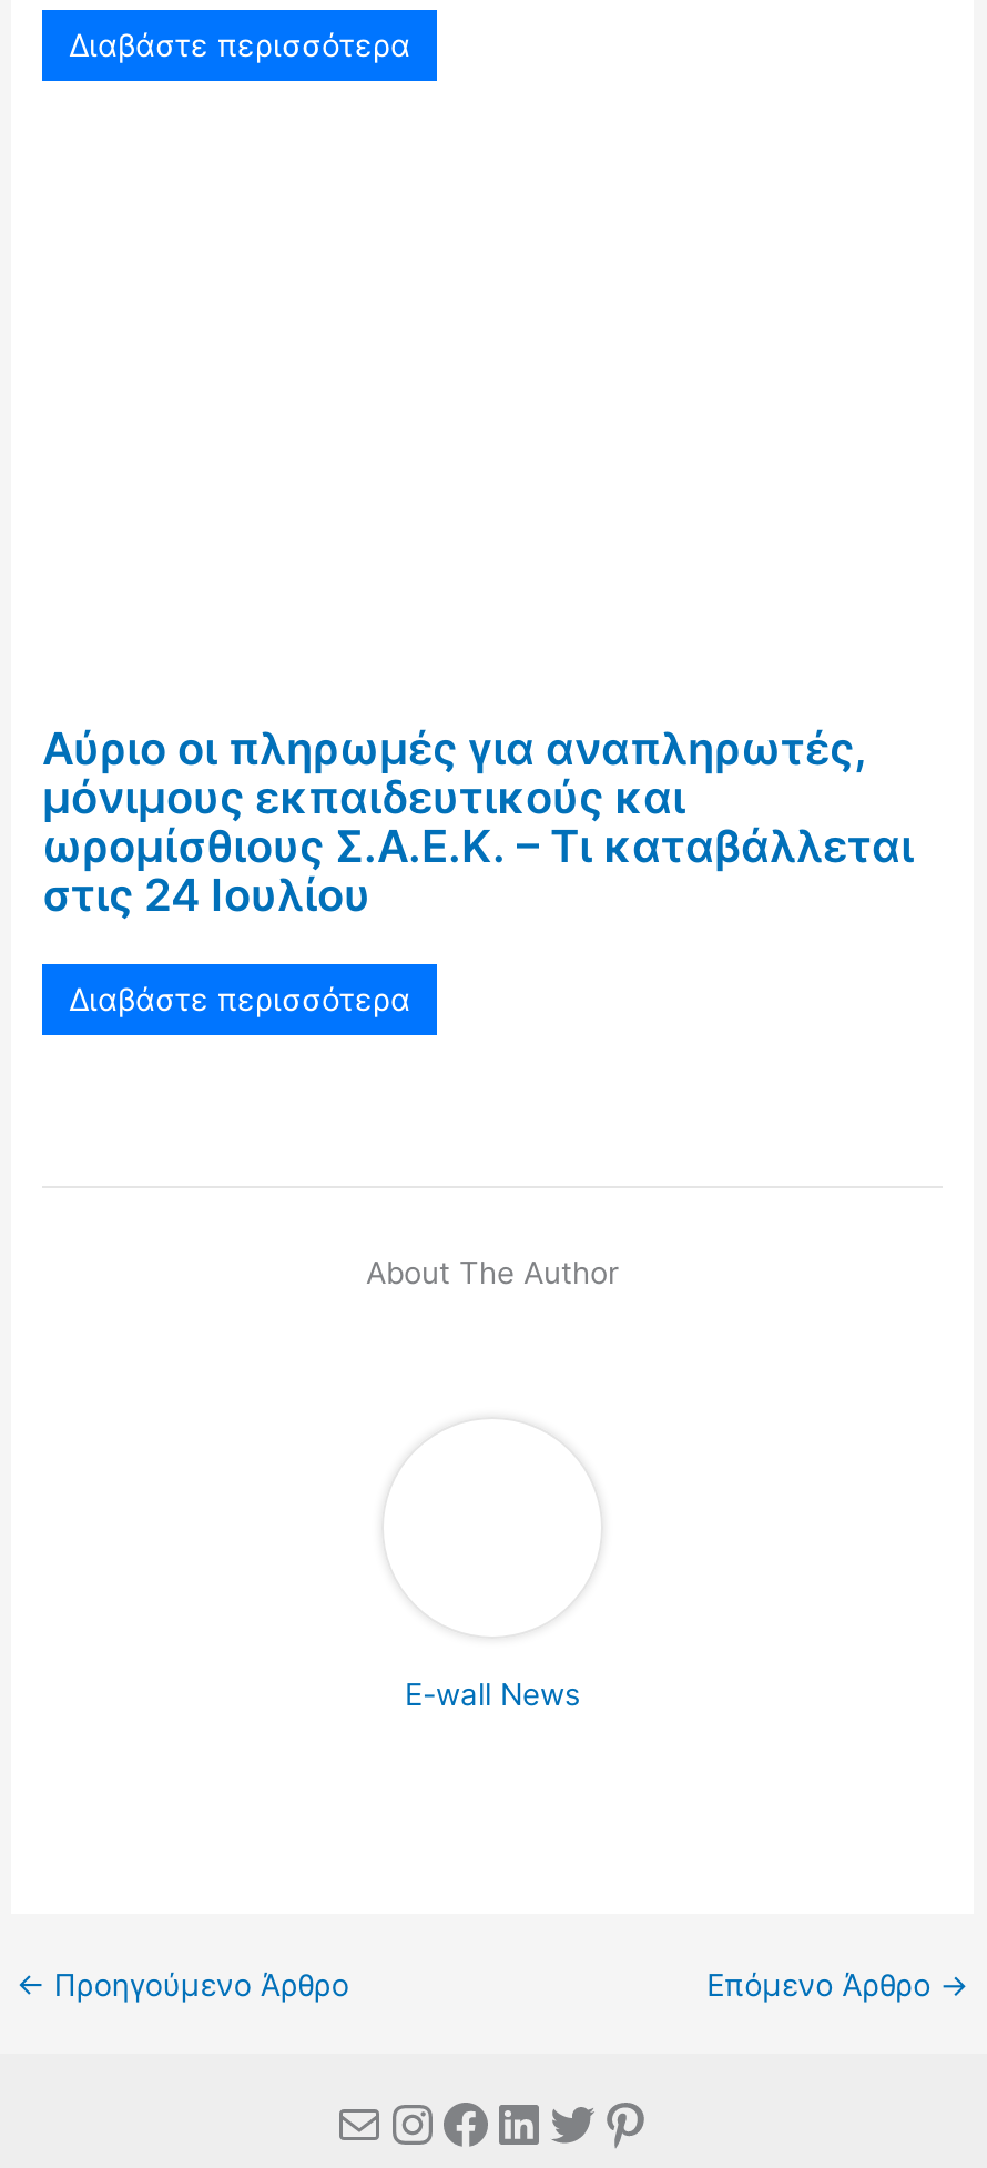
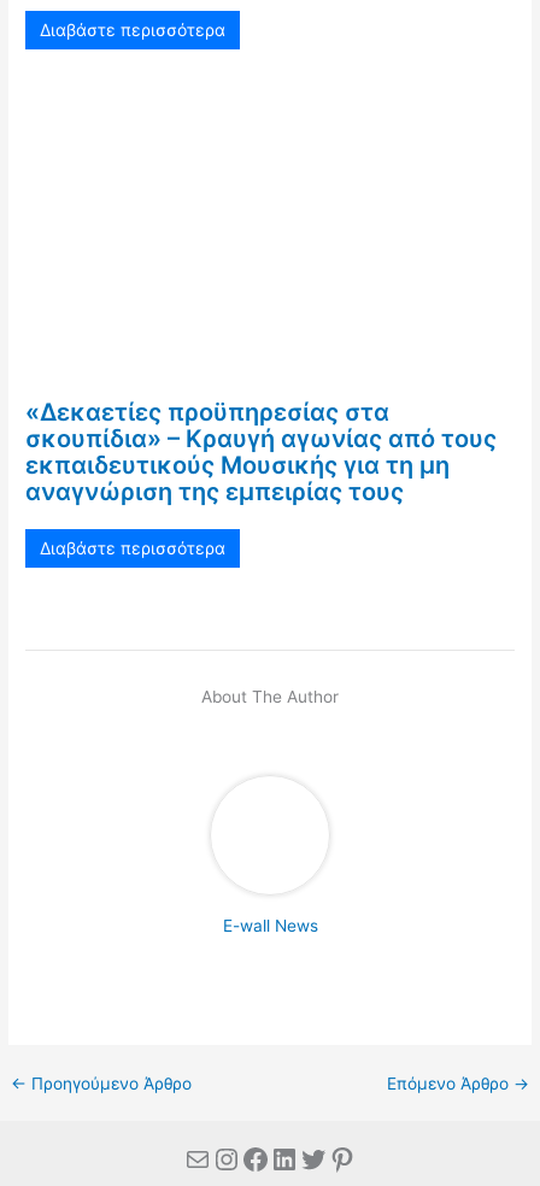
- Αύριο οι πληρωμές για αναπληρωτές,
- μόνιμους εκπαιδευτικούς και
- ωρομίσθιους Σ.Α.Ε.Κ. – Τι καταβάλλεται
- στις 24 Ιουλίου
+ «Δεκαετίες προϋπηρεσίας στα
+ σκουπίδια» – Κραυγή αγωνίας από τους
+ εκπαιδευτικούς Μουσικής για τη μη
+ αναγνώριση της εμπειρίας τους
